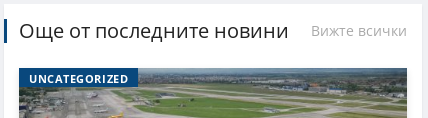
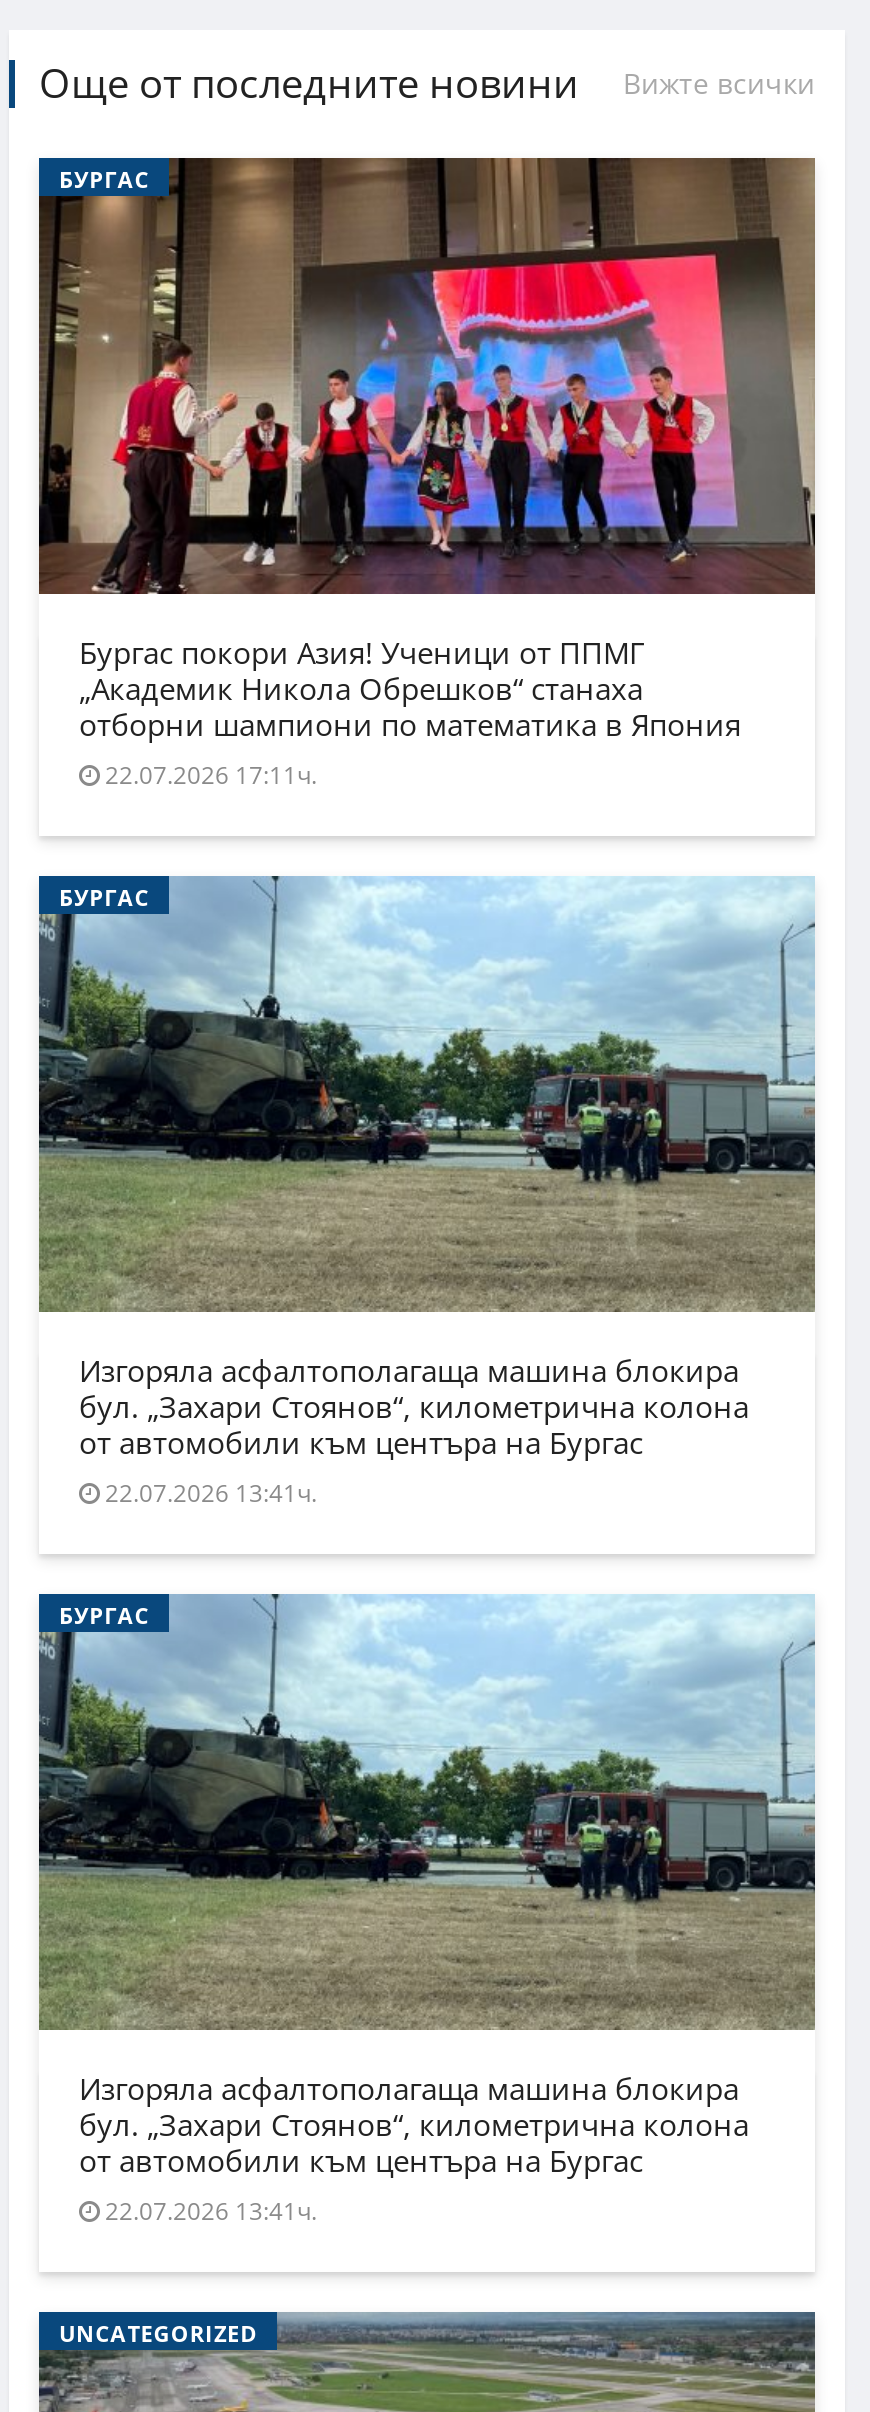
+ [image]
+ БУРГАС

+ [image]
+ БУРГАС

+ [image]
+ БУРГАС

+ Бургас покори Азия! Ученици от ППМГ
+ „Академик Никола Обрешков“ станаха
+ отборни шампиони по математика в Япония
+ 22.07.2026 17:11ч.

+ Изгоряла асфалтополагаща машина блокира
+ бул. „Захари Стоянов“, километрична колона
+ от автомобили към центъра на Бургас
+ 22.07.2026 13:41ч.

+ Изгоряла асфалтополагаща машина блокира
+ бул. „Захари Стоянов“, километрична колона
+ от автомобили към центъра на Бургас
+ 22.07.2026 13:41ч.
